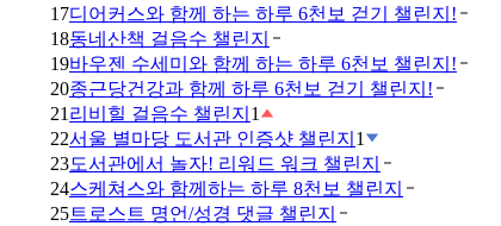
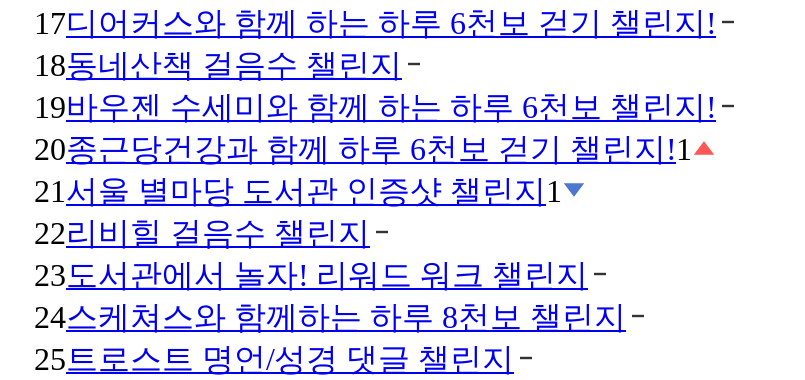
- 20종근당건강과 함께 하루 6천보 걷기 챌린지!
- 21리비힐 걸음수 챌린지 1
- 22서울 별마당 도서관 인증샷 챌린지 1
+ 20종근당건강과 함께 하루 6천보 걷기 챌린지! 1
+ 21 서울 별마당 도서관 인증샷 챌린지 1
+ 22리비힐 걸음수 챌린지
